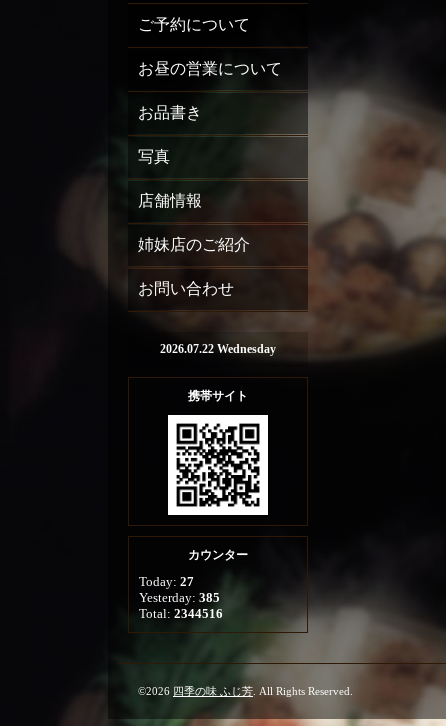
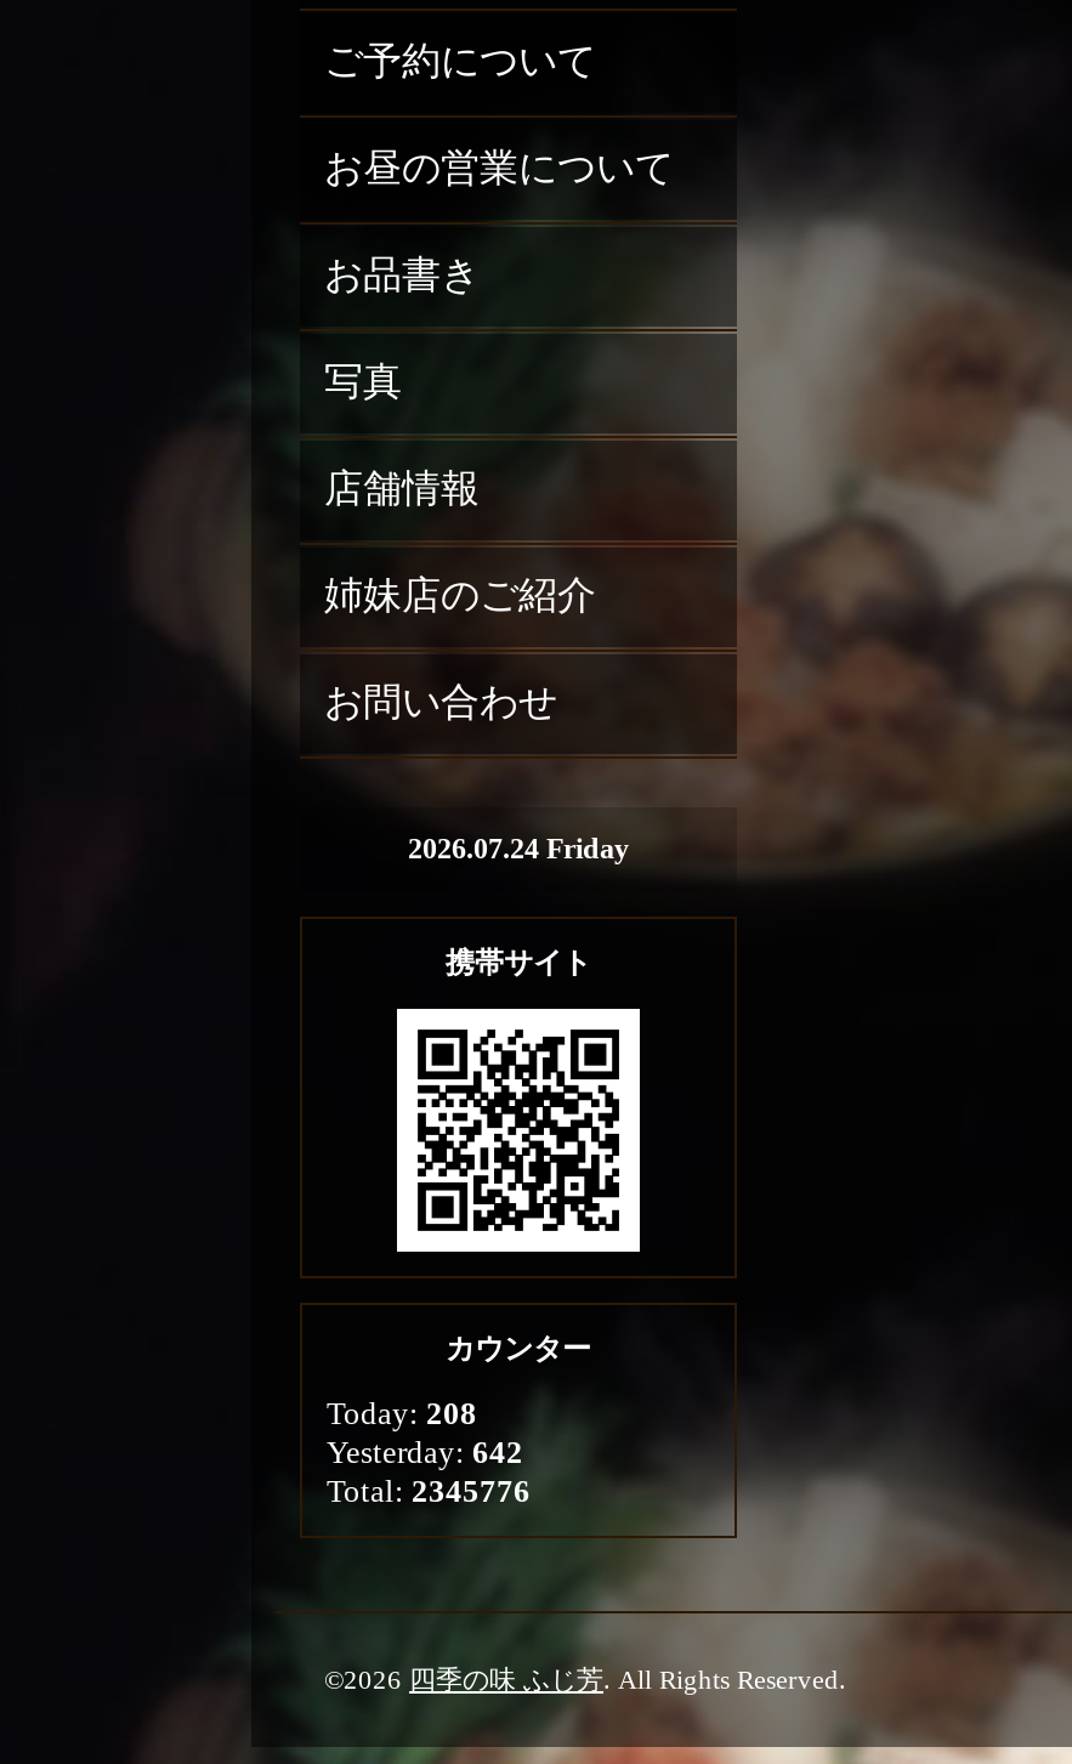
- 2026.07.22 Wednesday
+ 2026.07.24 Friday

- Today: 27
+ Today: 208

- Yesterday: 385
+ Yesterday: 642

- Total: 2344516
+ Total: 2345776
